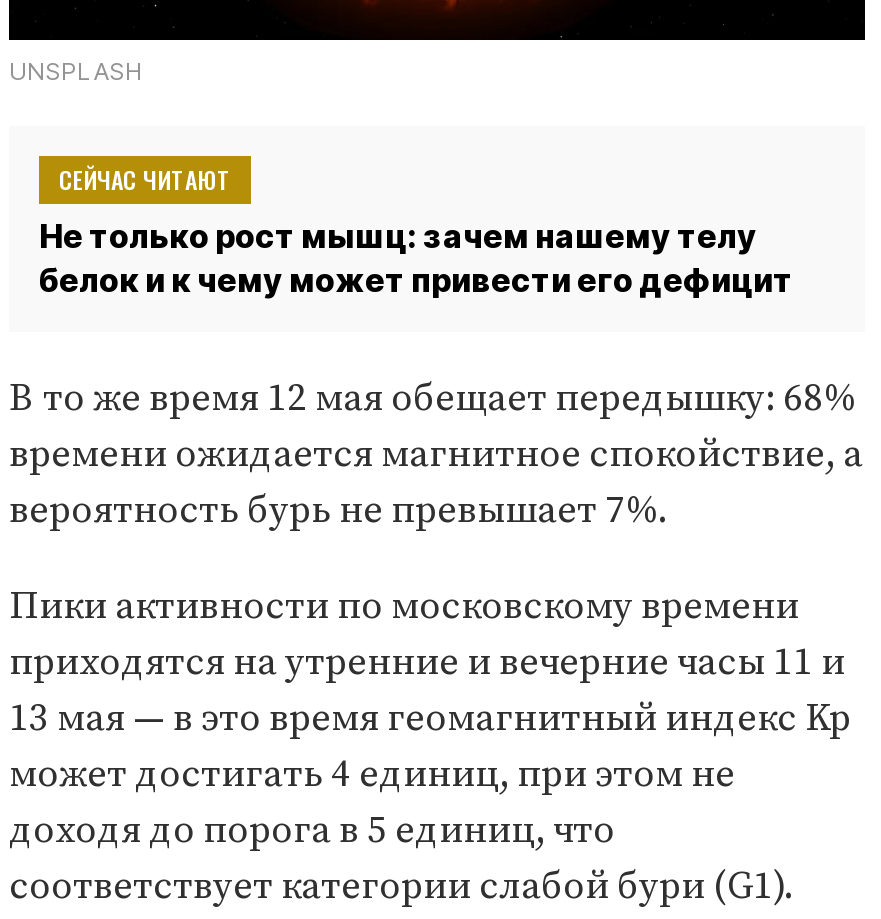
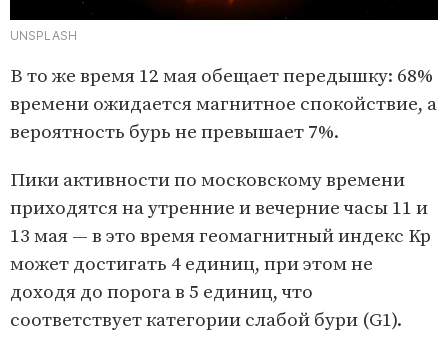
- СЕЙЧАС ЧИТАЮТ
- Не только рост мышц: зачем нашему телу
- белок и к чему может привести его дефицит
